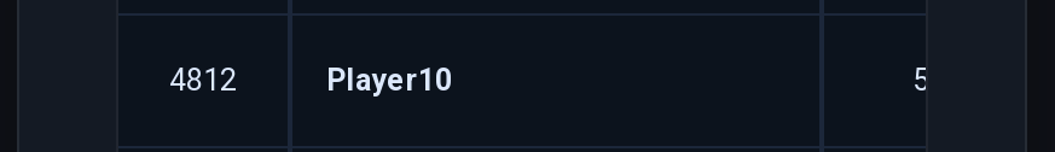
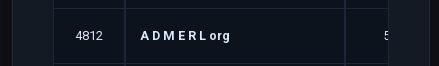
- Player10
+ A D M E R L org
